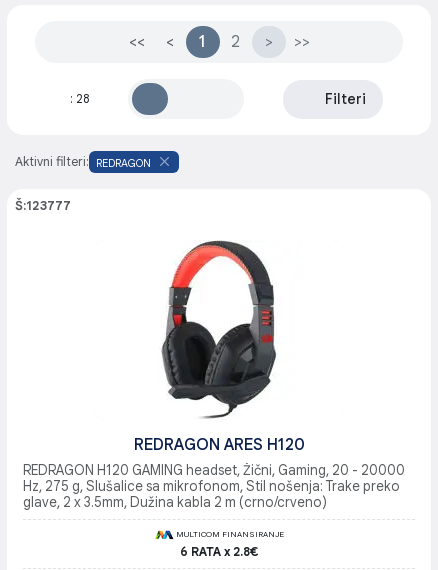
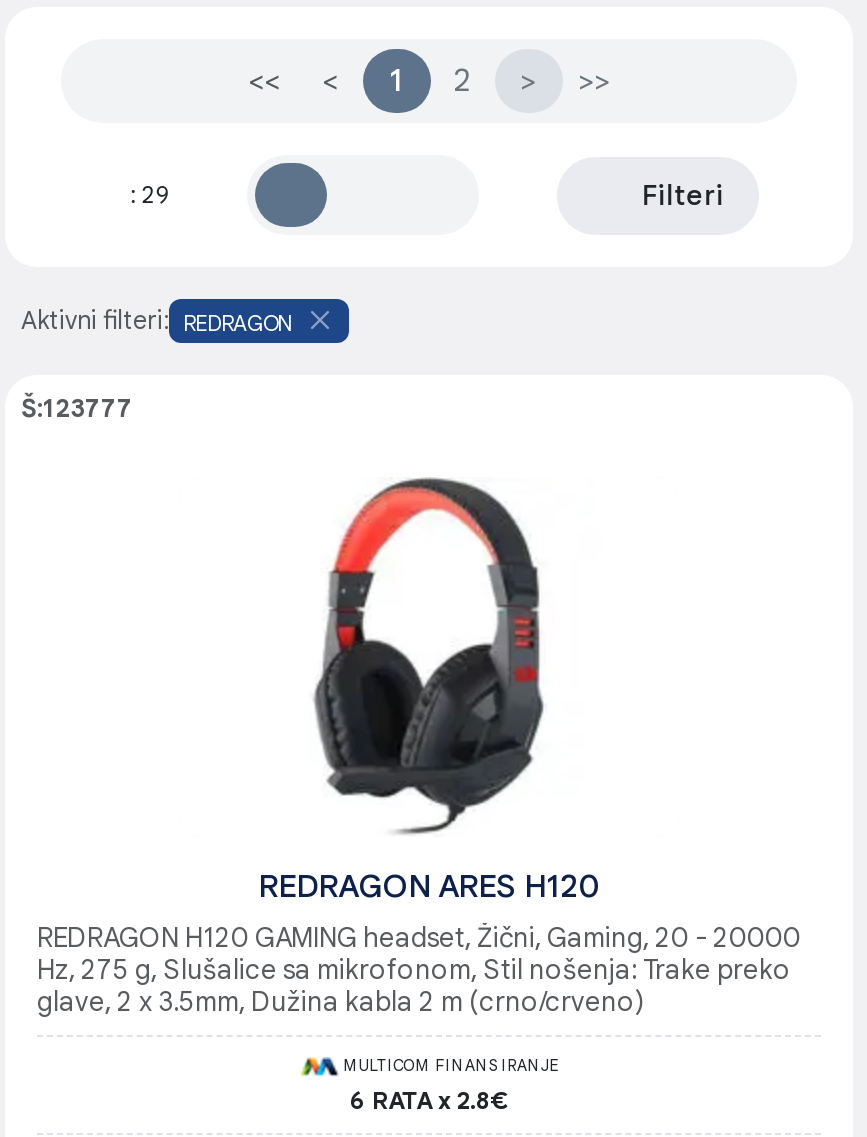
- : 28
+ : 29
